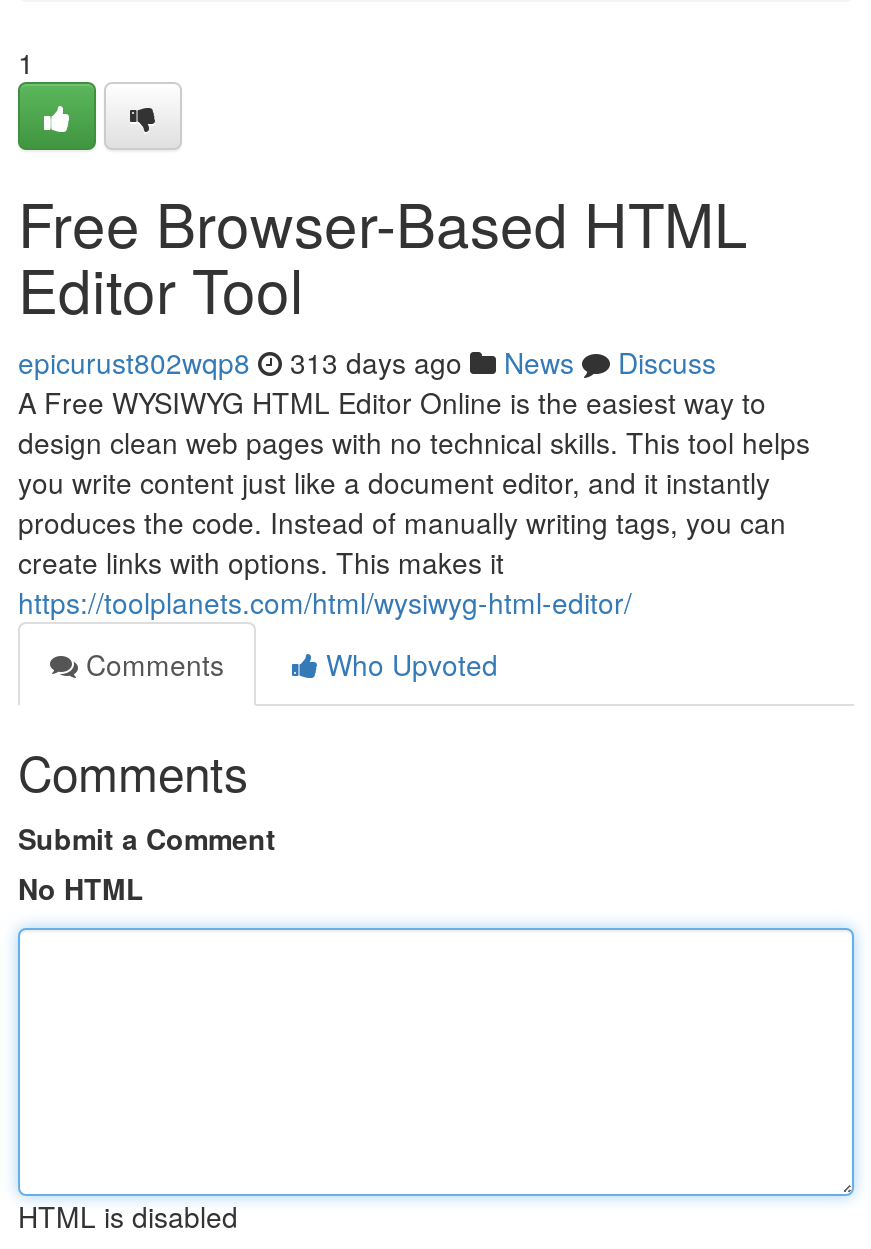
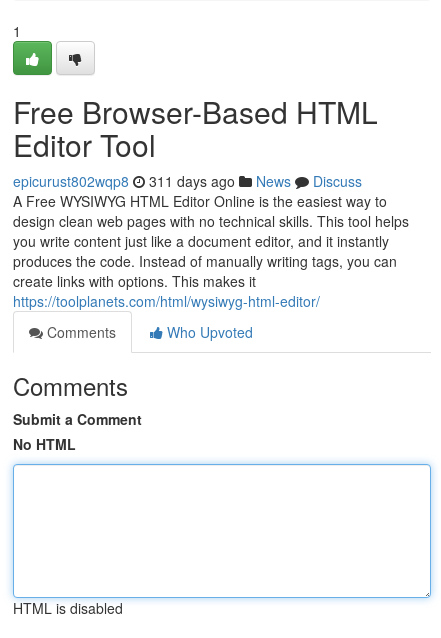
- epicurust802wqp8 313 days ago News Discuss
+ epicurust802wqp8 311 days ago News Discuss
